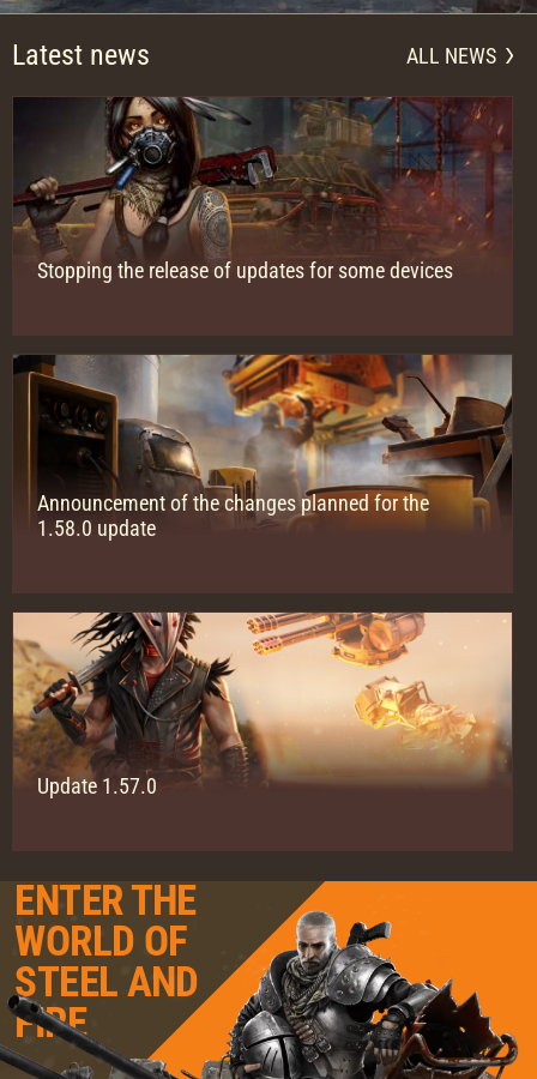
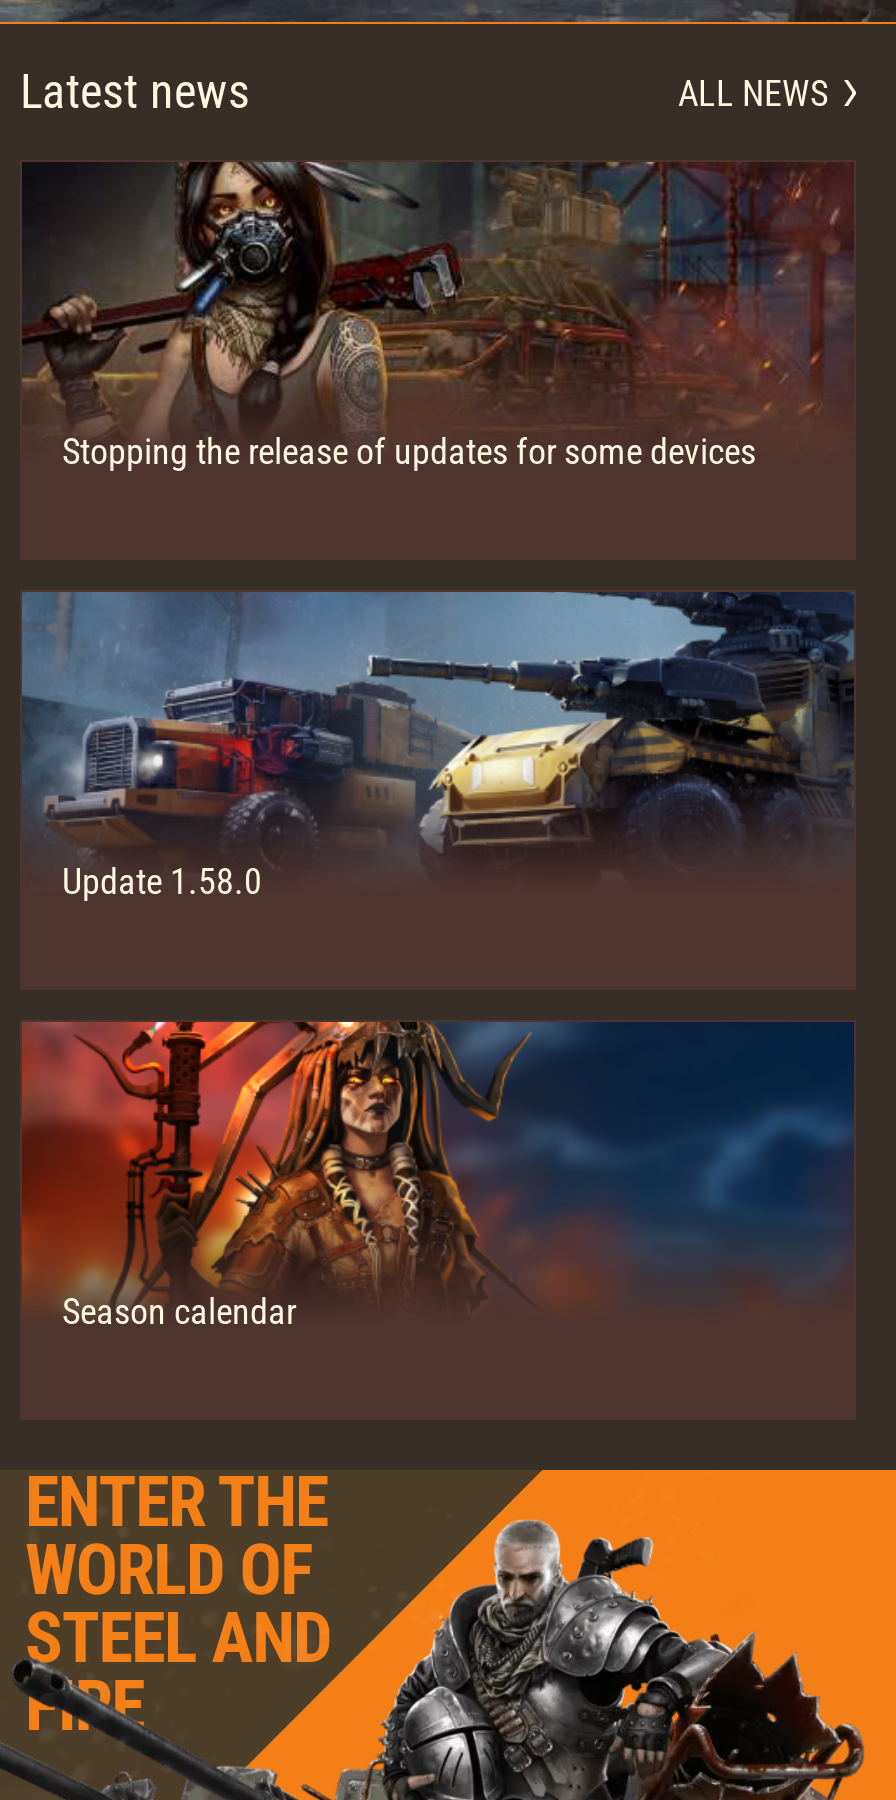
- [image]
- Announcement of the changes planned for the
- 1.58.0 update
+ [image]
+ Update 1.58.0

- [image]
- Update 1.57.0
+ [image]
+ Season сalendar
